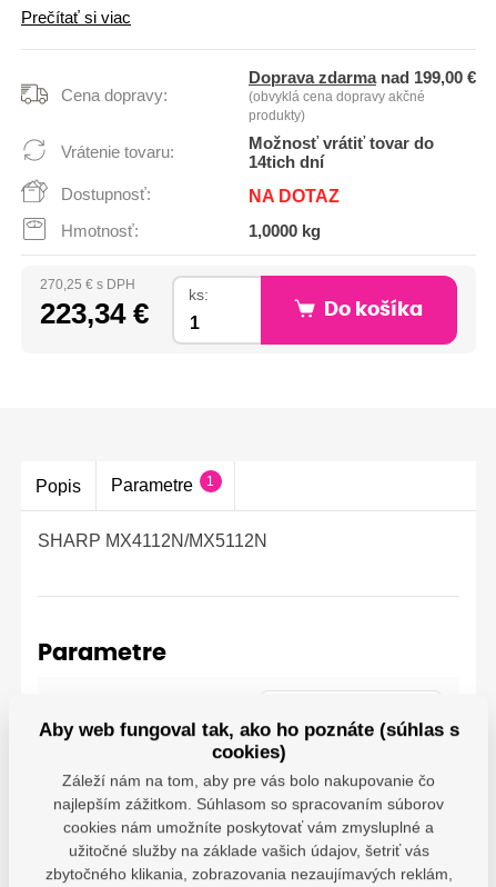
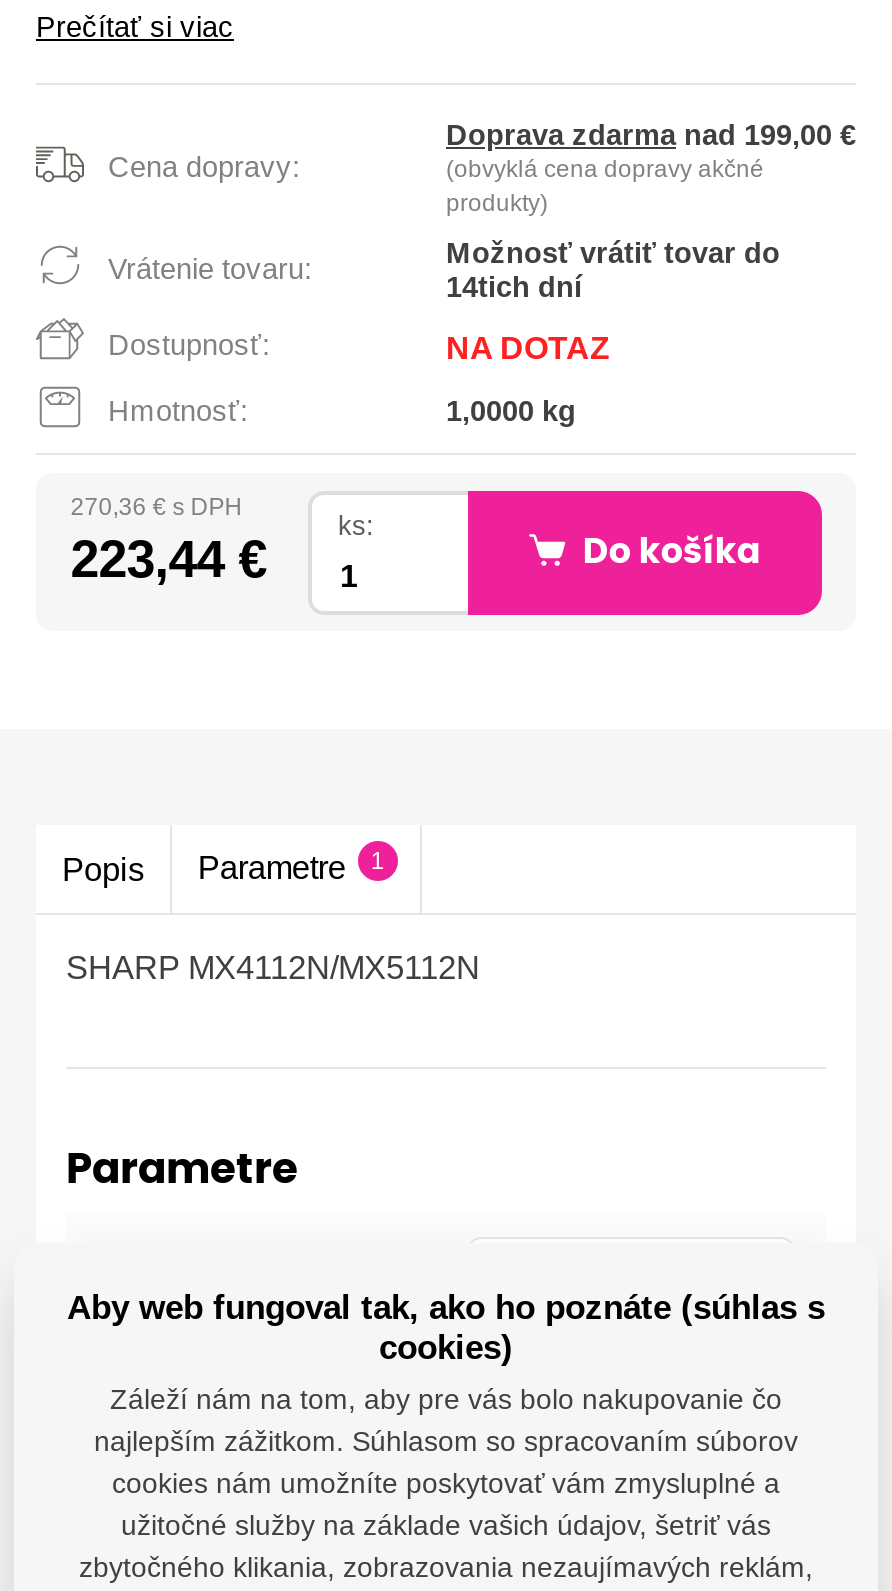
- 270,25 € s DPH
+ 270,36 € s DPH

- 223,34 €
+ 223,44 €
